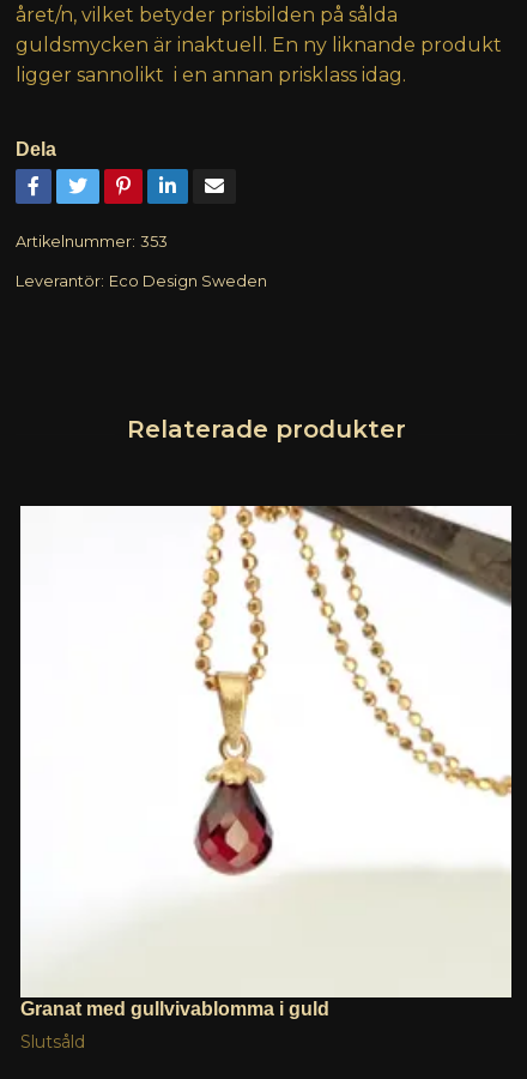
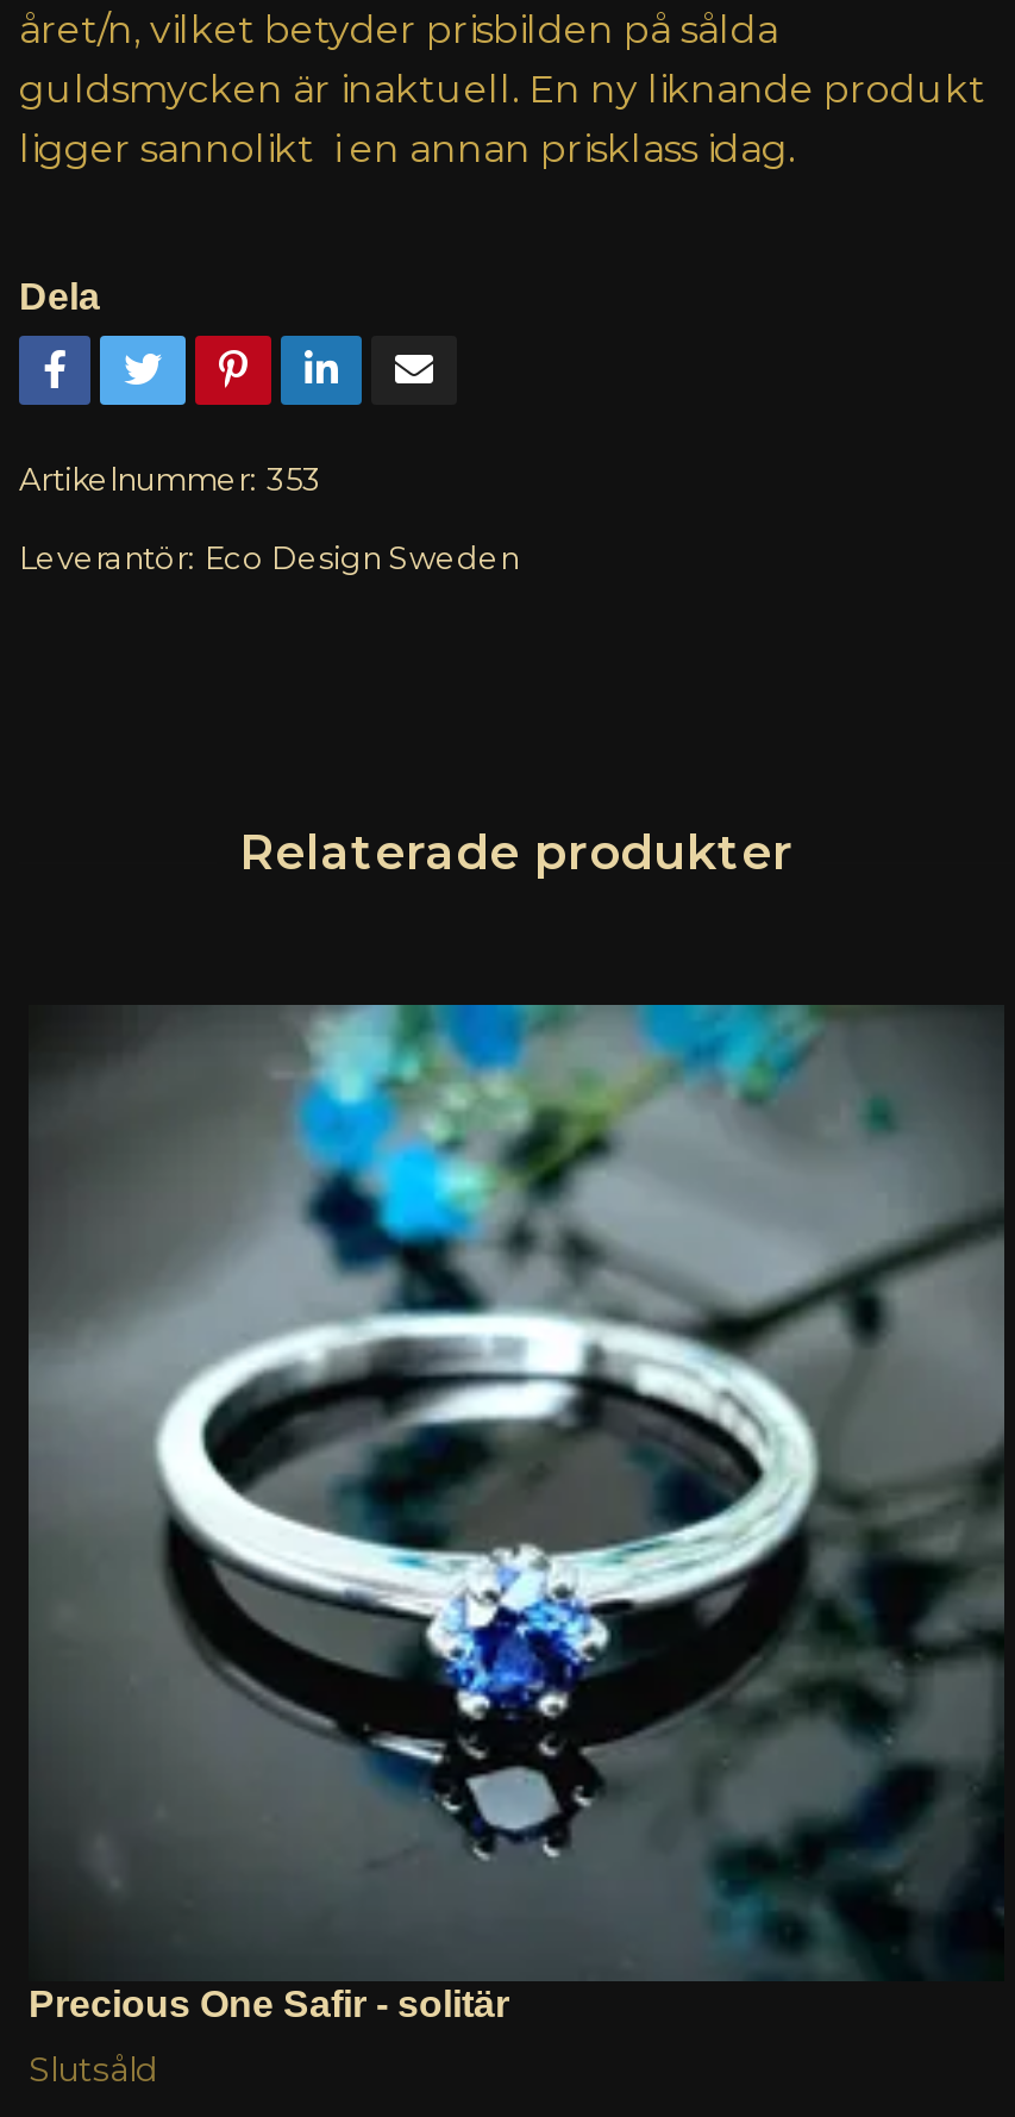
- [image]
- Granat med gullvivablomma i guld
+ [image]
+ Precious One Safir - solitär
